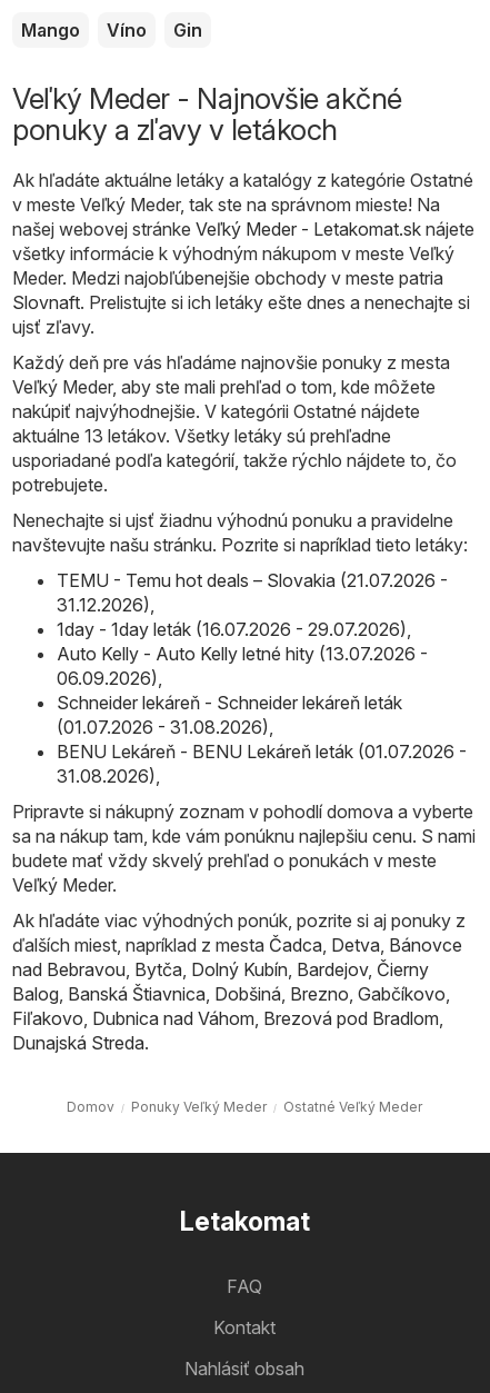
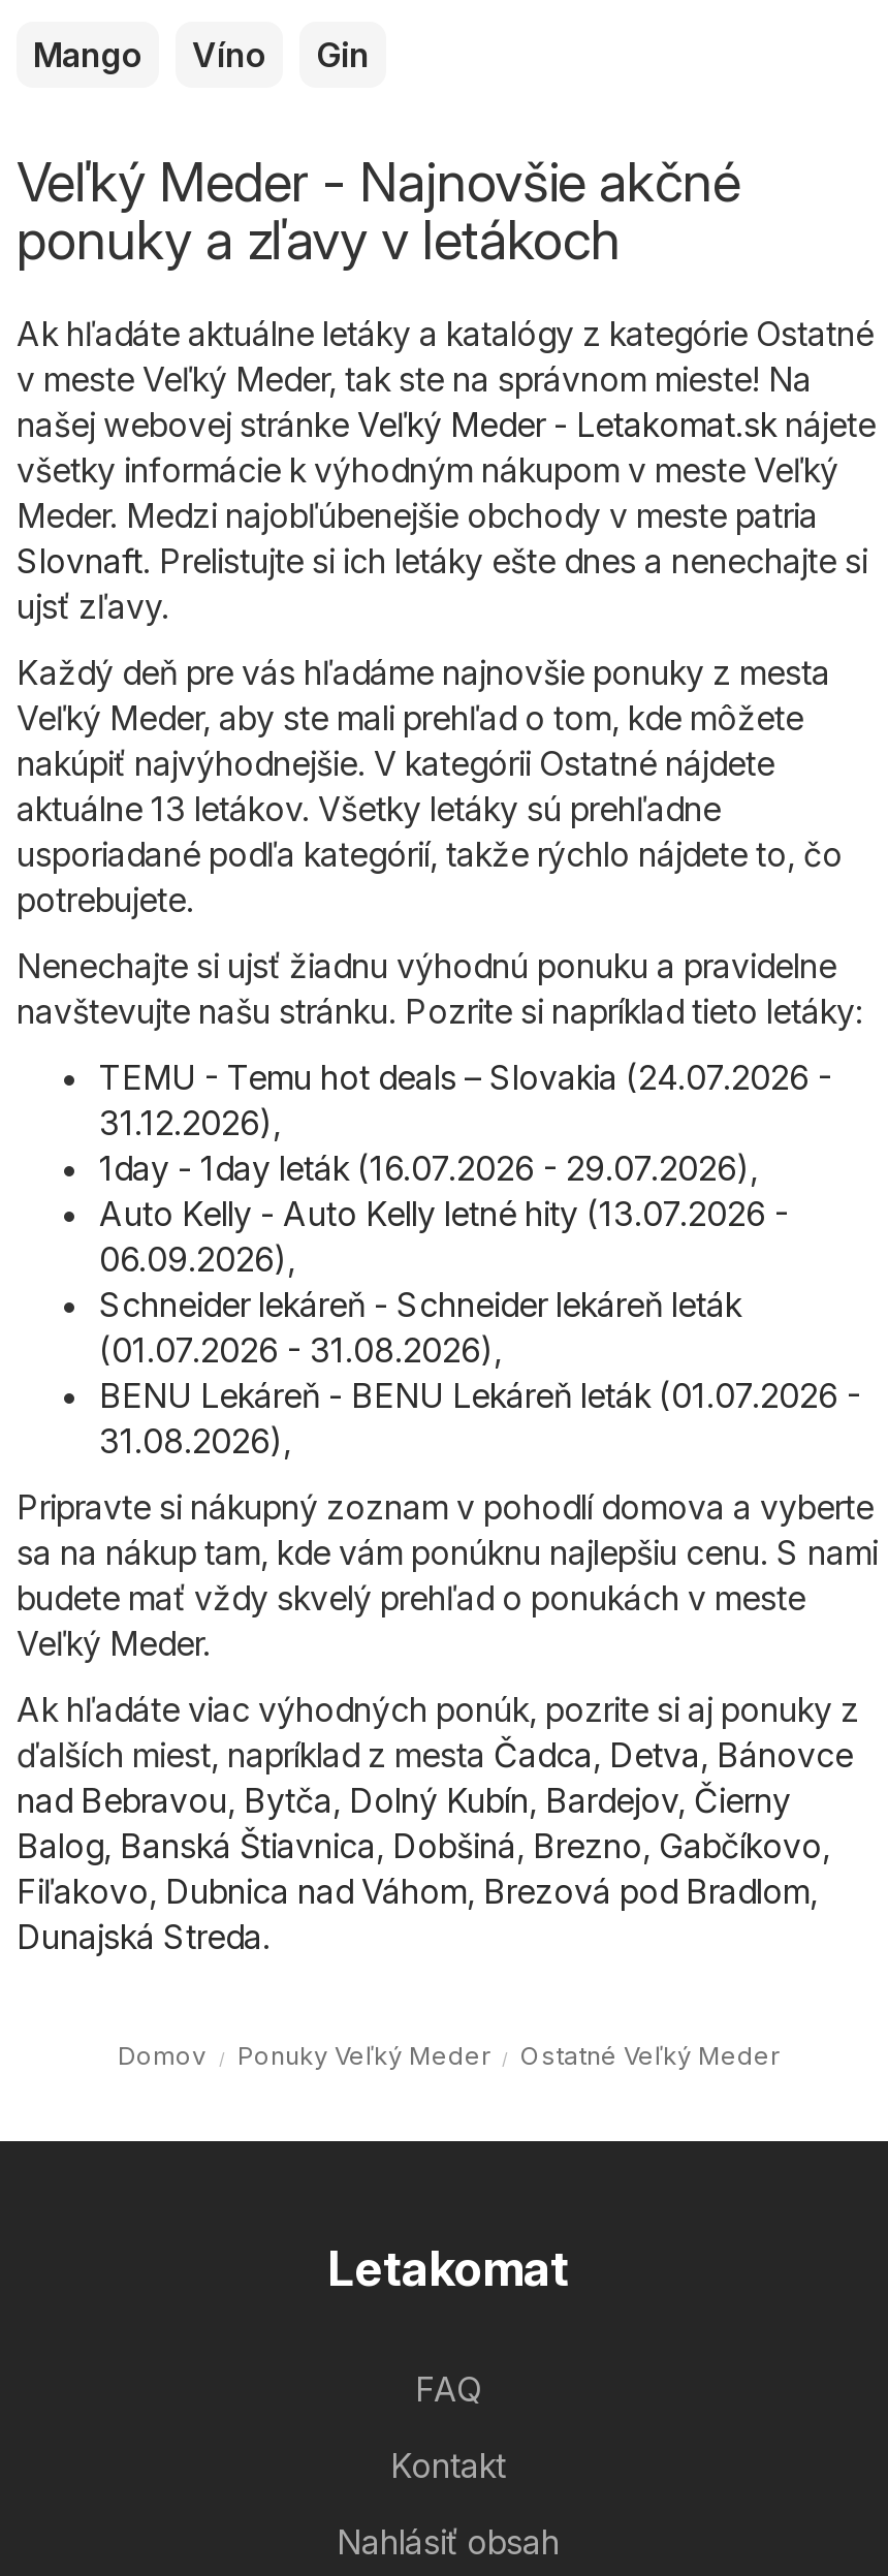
- TEMU - Temu hot deals – Slovakia (21.07.2026 -
+ TEMU - Temu hot deals – Slovakia (24.07.2026 -
